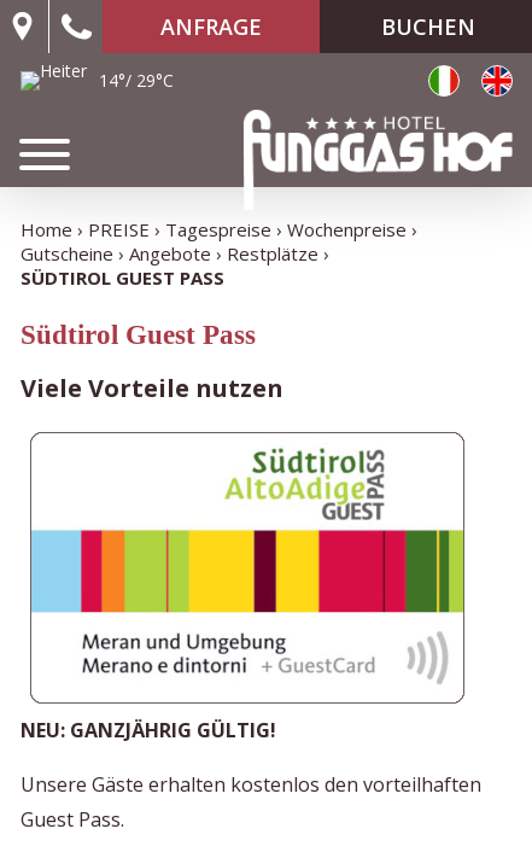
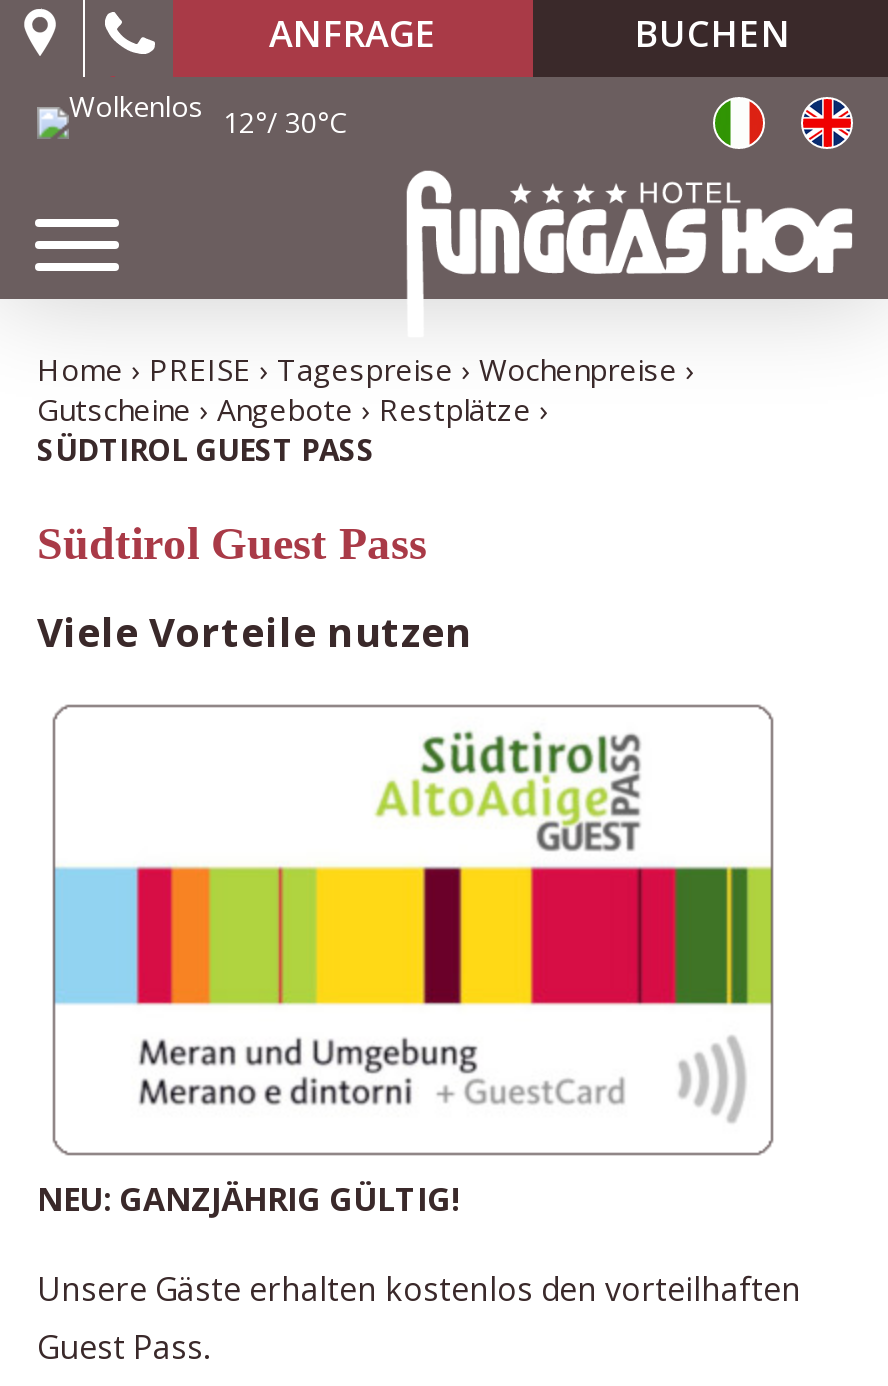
- 14°/ 29°C
+ 12°/ 30°C
